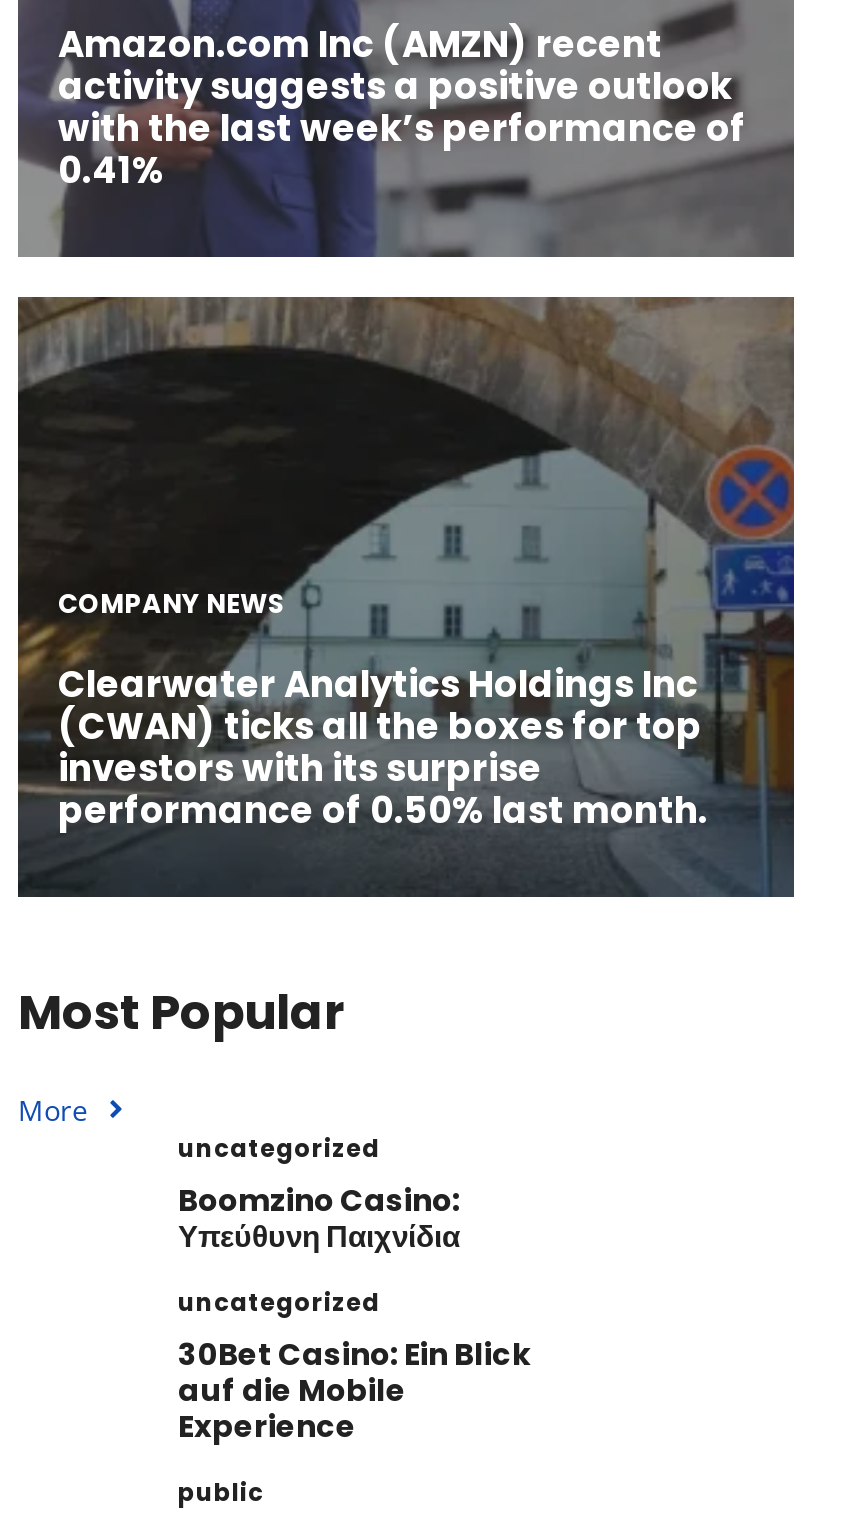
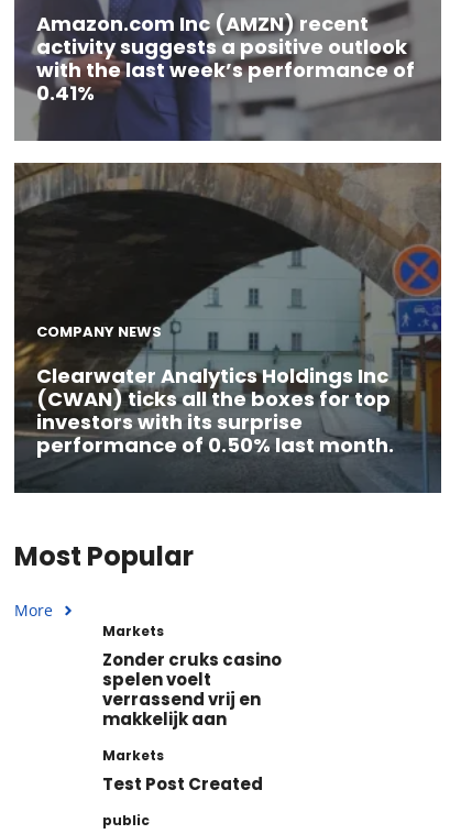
- uncategorized
- Boomzino Casino:
- Υπεύθυνη Παιχνίδια
+ Markets
+ Zonder cruks casino
+ spelen voelt
+ verrassend vrij en
+ makkelijk aan

- uncategorized
- 30Bet Casino: Ein Blick
- auf die Mobile
- Experience
+ Markets
+ Test Post Created
